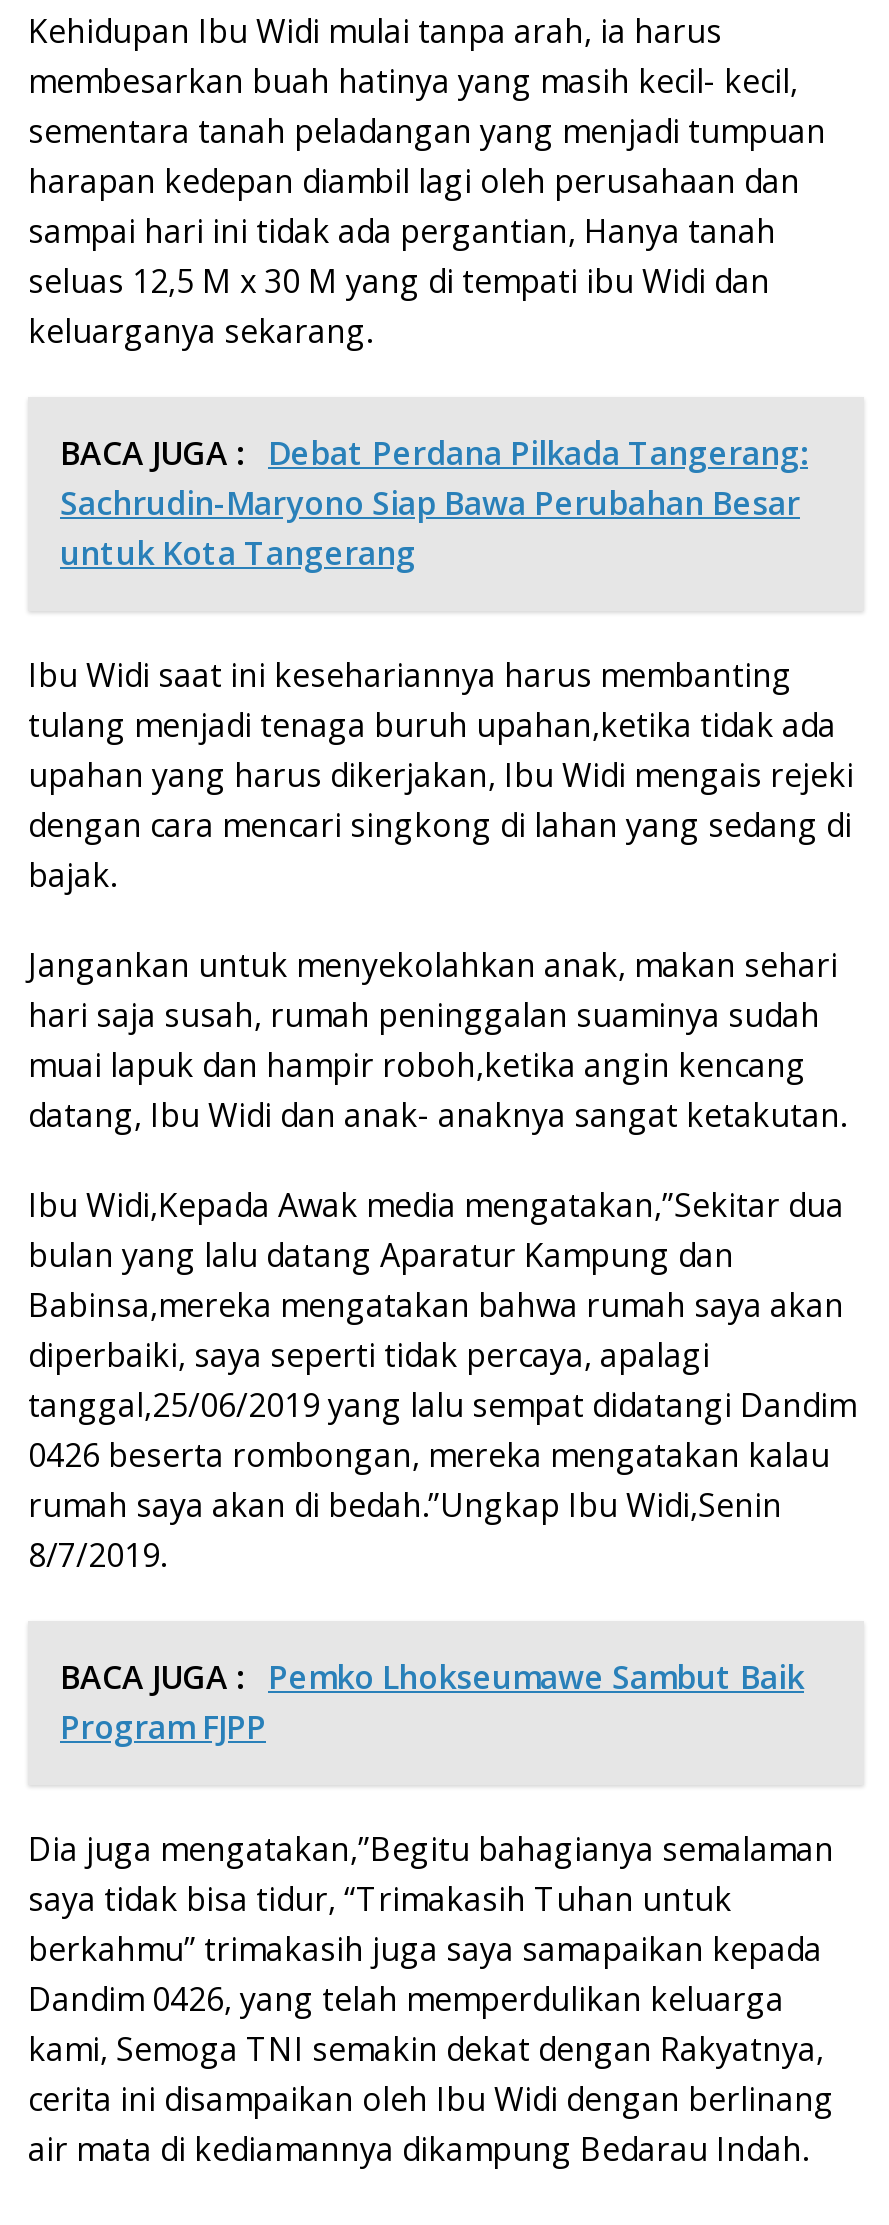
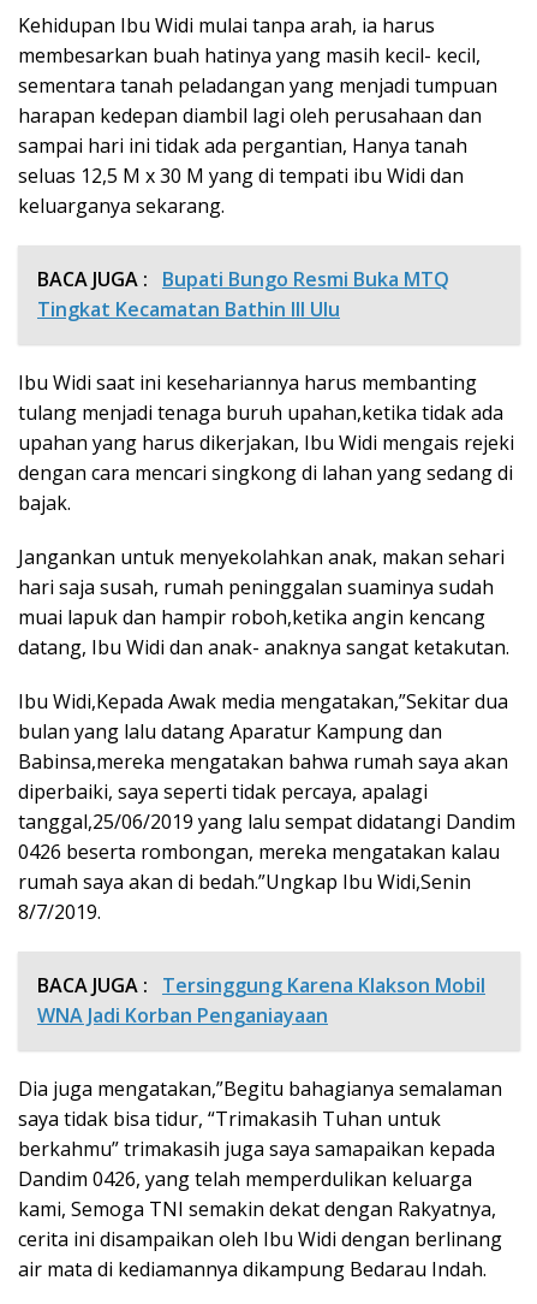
- BACA JUGA : Debat Perdana Pilkada Tangerang:
- Sachrudin-Maryono Siap Bawa Perubahan Besar
- untuk Kota Tangerang
+ BACA JUGA : Bupati Bungo Resmi Buka MTQ
+ Tingkat Kecamatan Bathin III Ulu

- BACA JUGA : Pemko Lhokseumawe Sambut Baik
- Program FJPP
+ BACA JUGA : Tersinggung Karena Klakson Mobil
+ WNA Jadi Korban Penganiayaan
